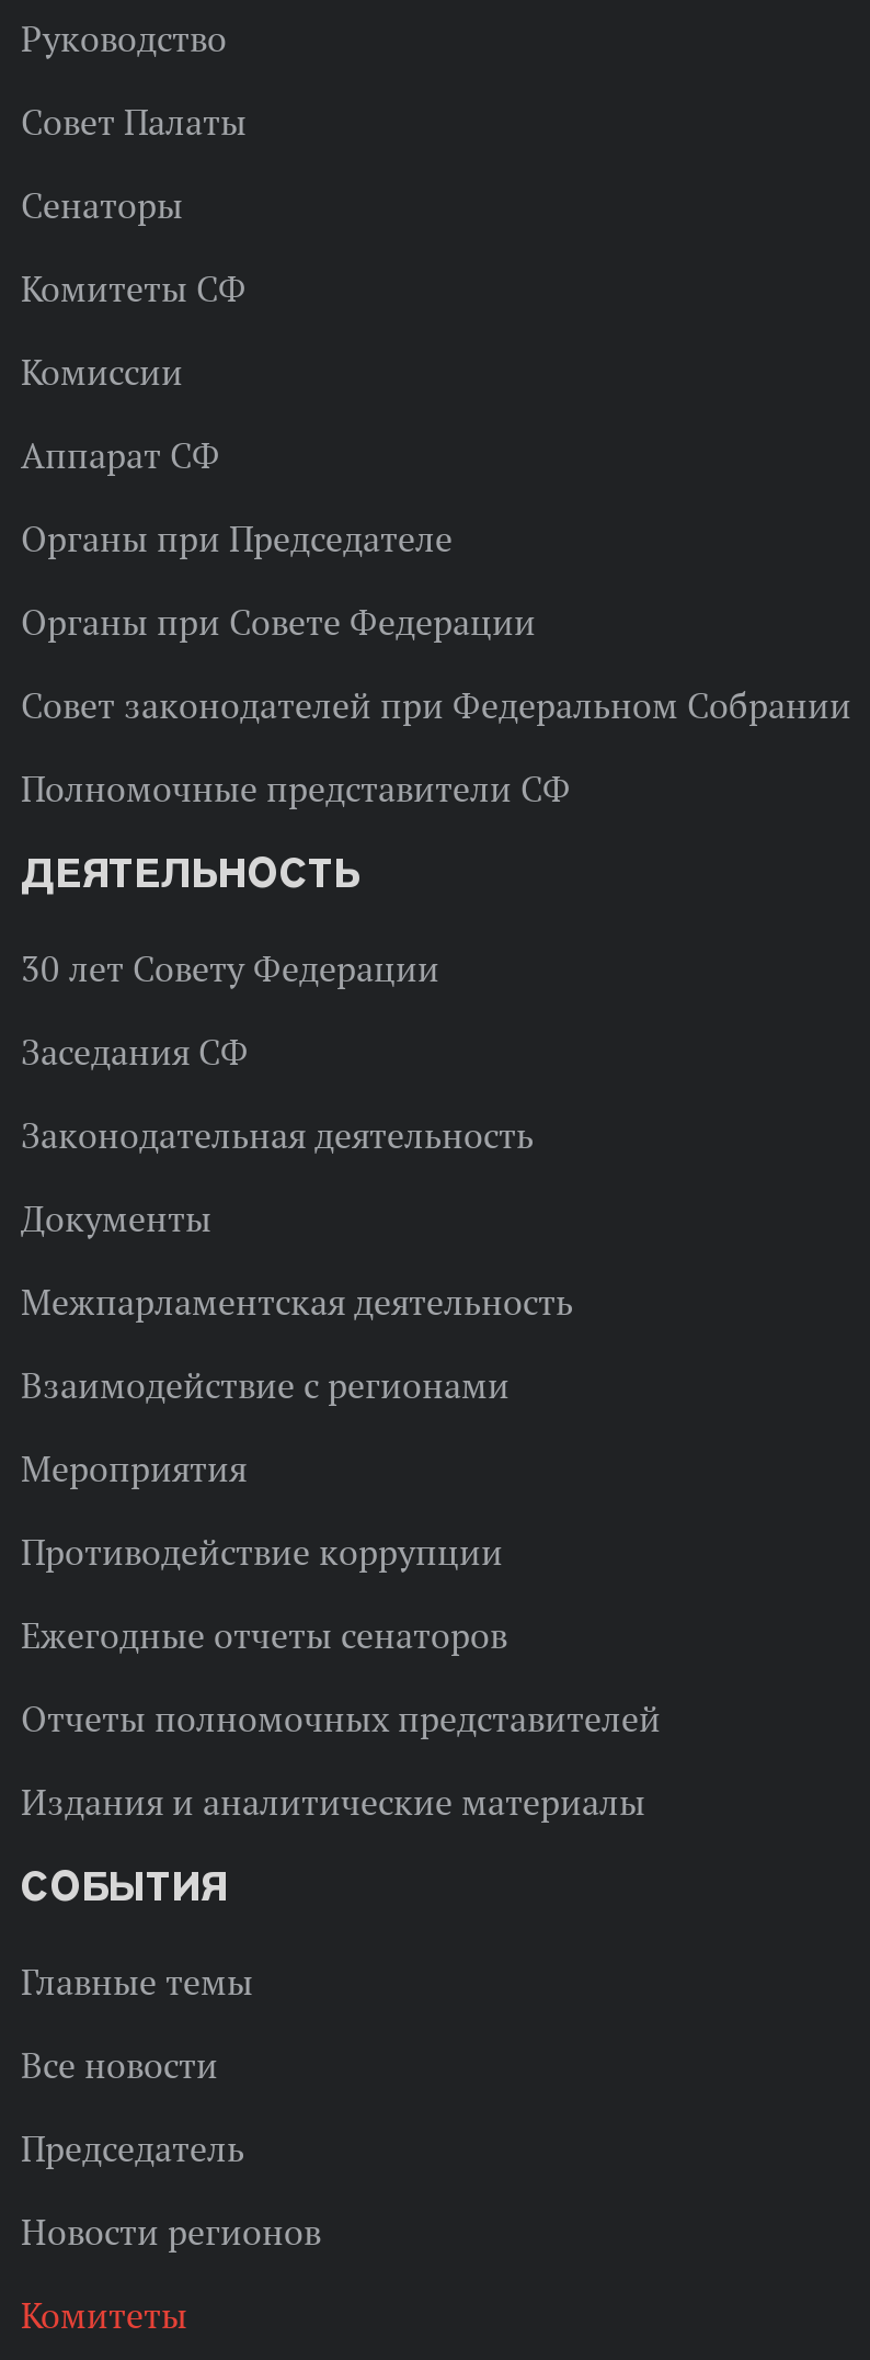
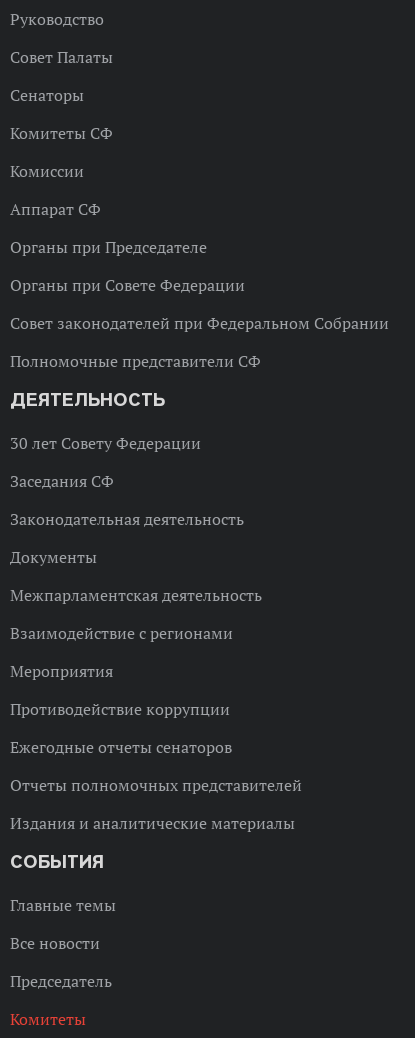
- Новости регионов
